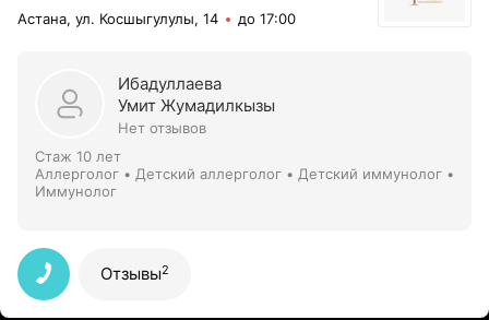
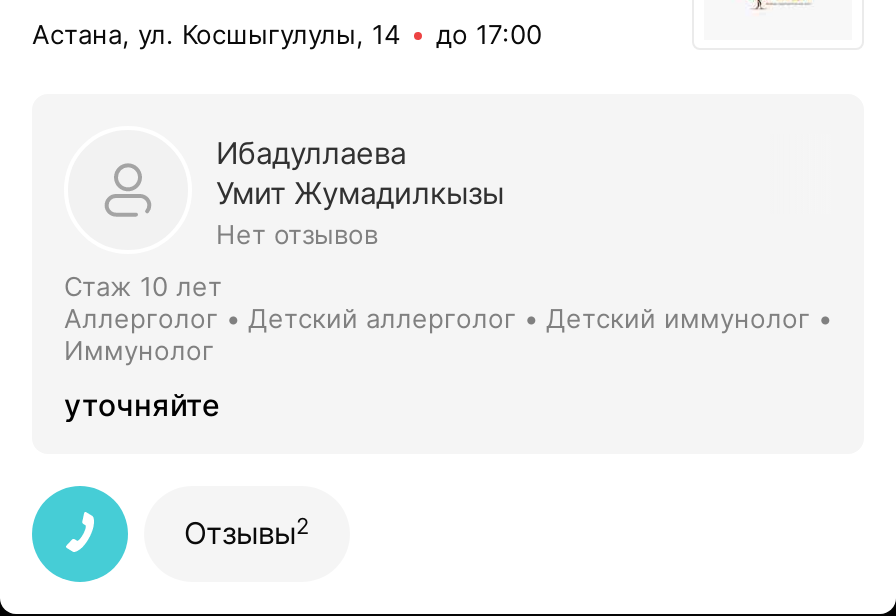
+ уточняйте
